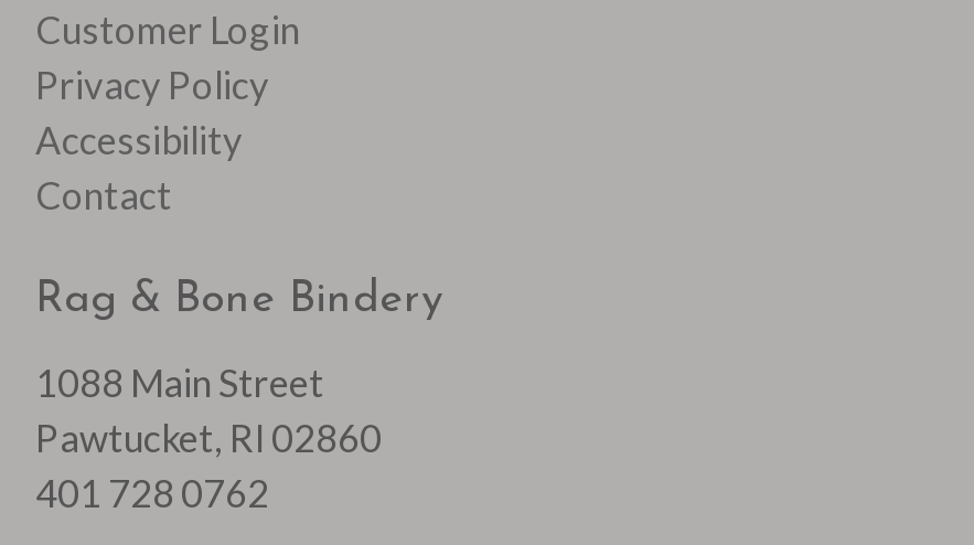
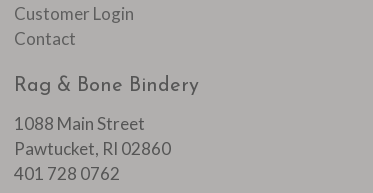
- Privacy Policy
- Accessibility
